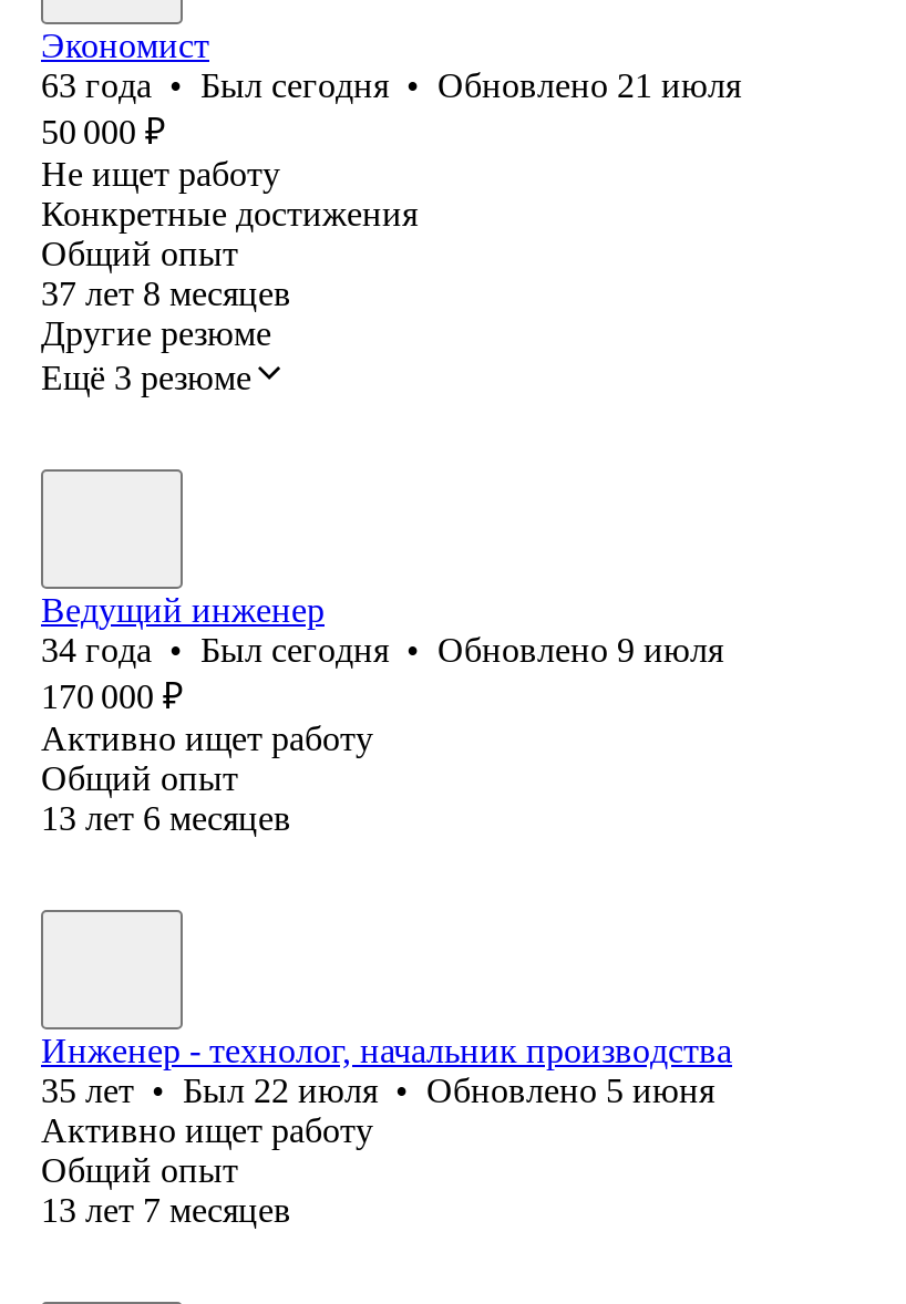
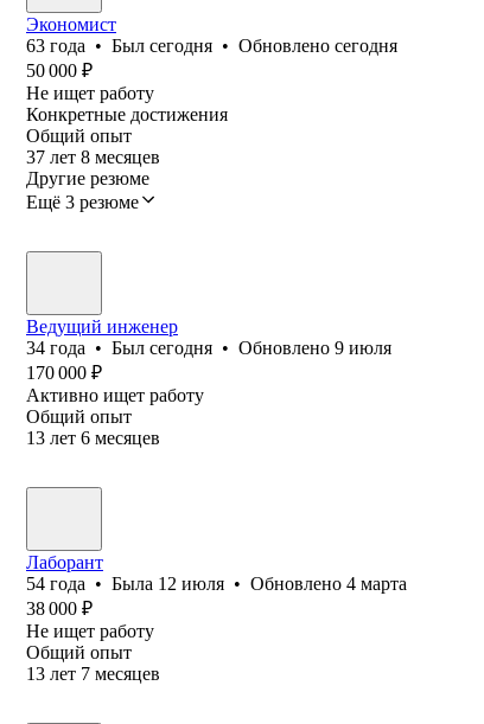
- 63 года • Был сегодня • Обновлено 21 июля
+ 63 года • Был сегодня • Обновлено сегодня

- Инженер - технолог, начальник производства
- 35 лет • Был 22 июля • Обновлено 5 июня
- Активно ищет работу
+ Лаборант
+ 54 года • Была 12 июля • Обновлено 4 марта
+ 38 000 ₽
+ Не ищет работу
